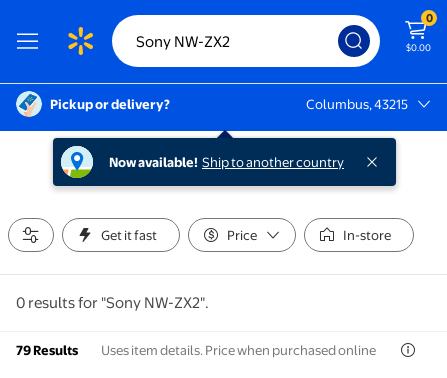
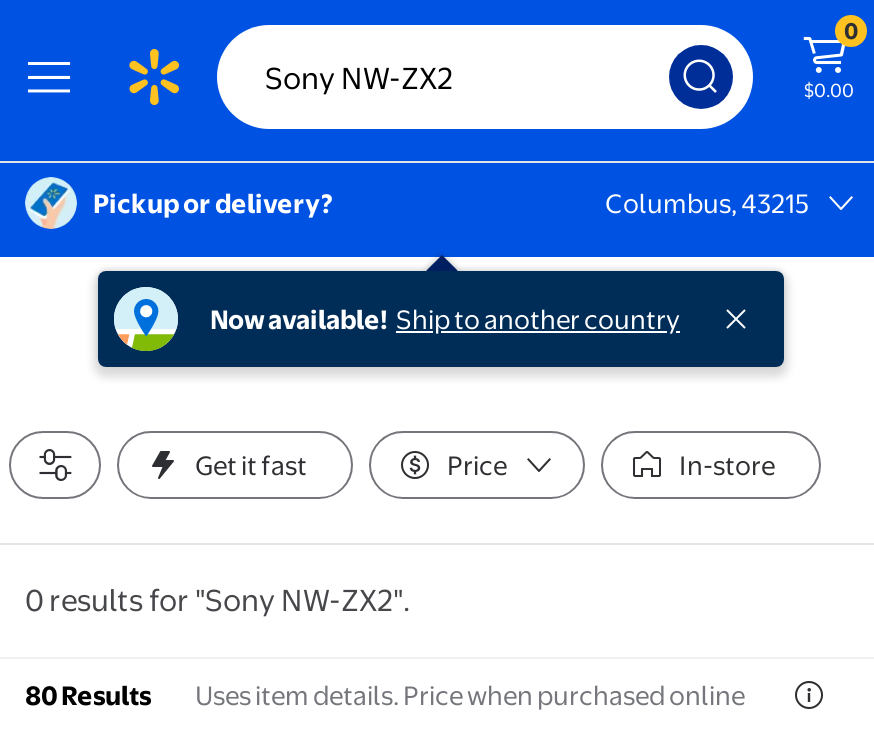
- 79 Results Uses item details. Price when purchased online
+ 80 Results Uses item details. Price when purchased online
